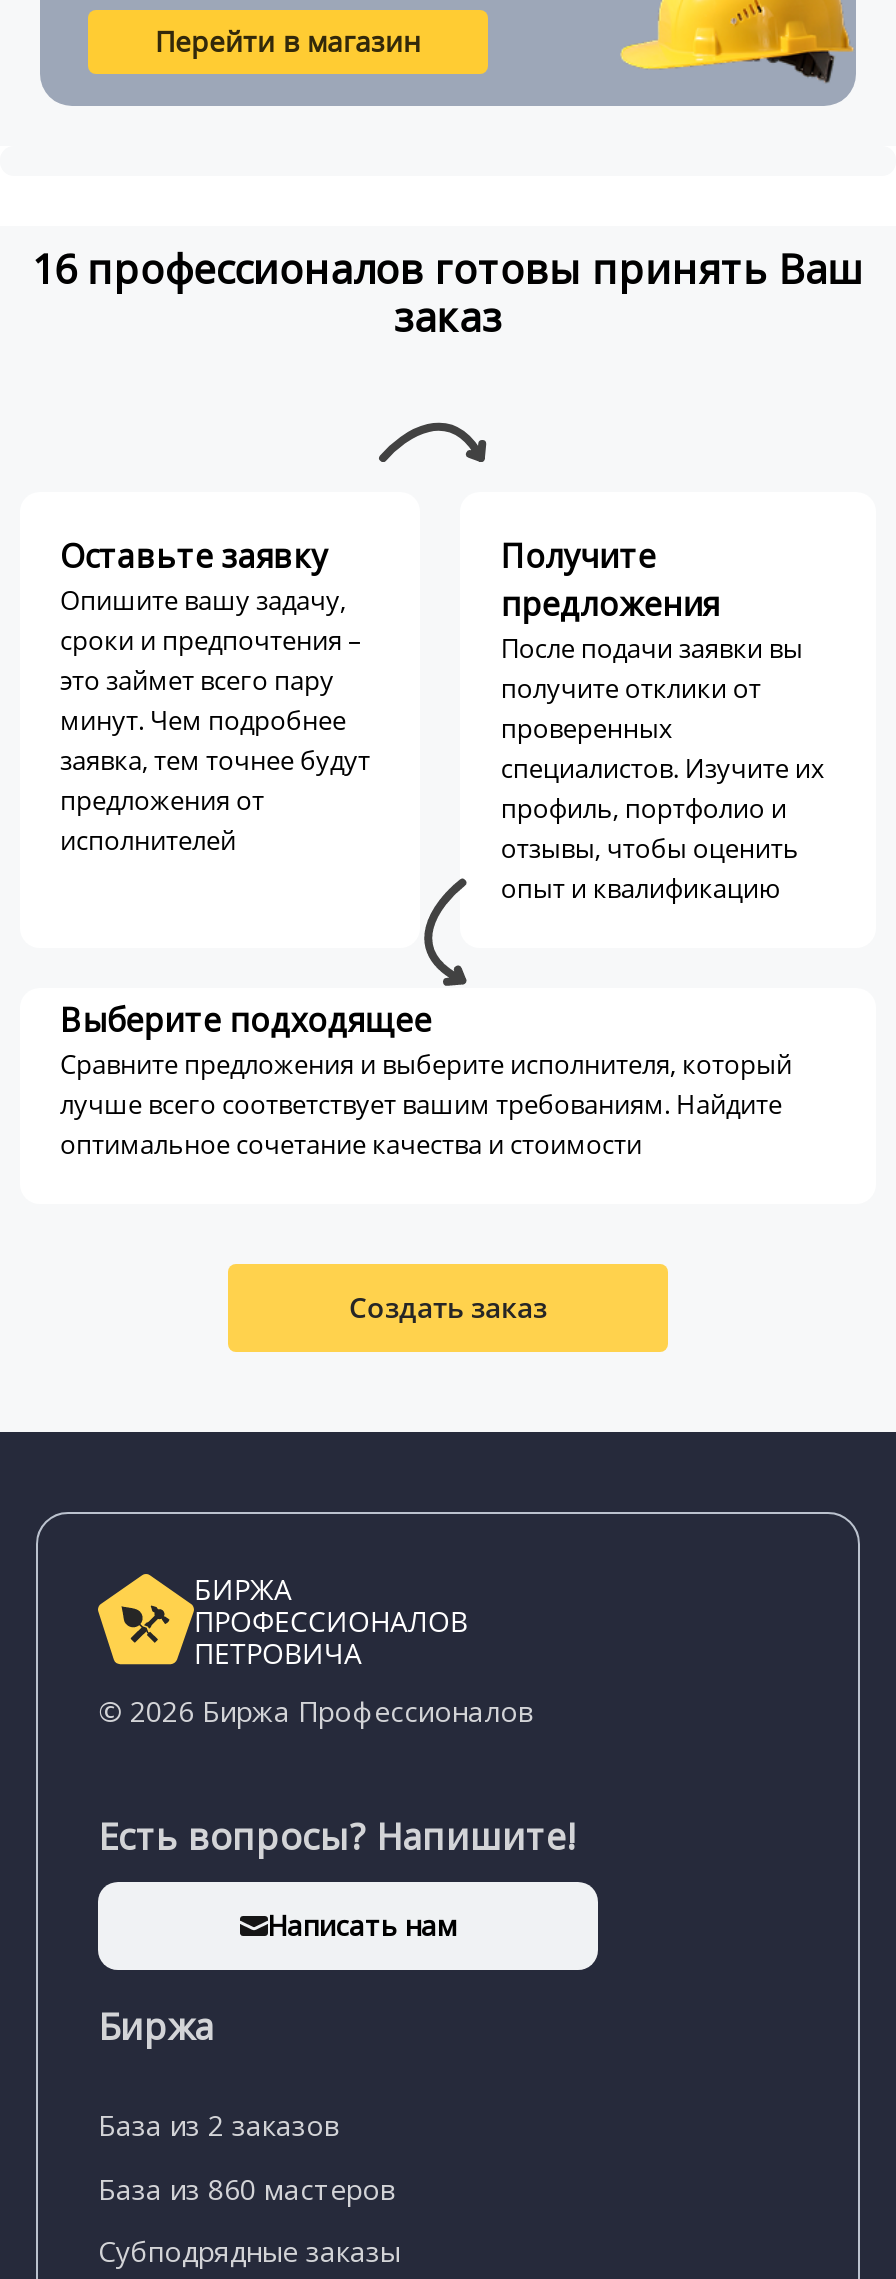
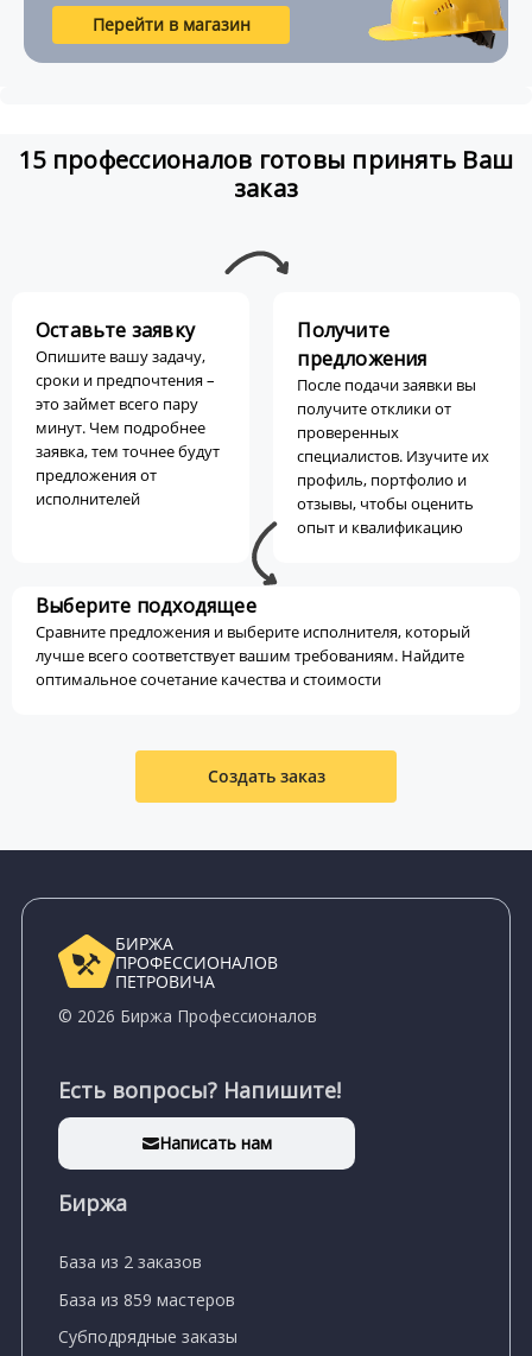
- 16 профессионалов готовы принять Ваш
+ 15 профессионалов готовы принять Ваш

- База из 860 мастеров
+ База из 859 мастеров
